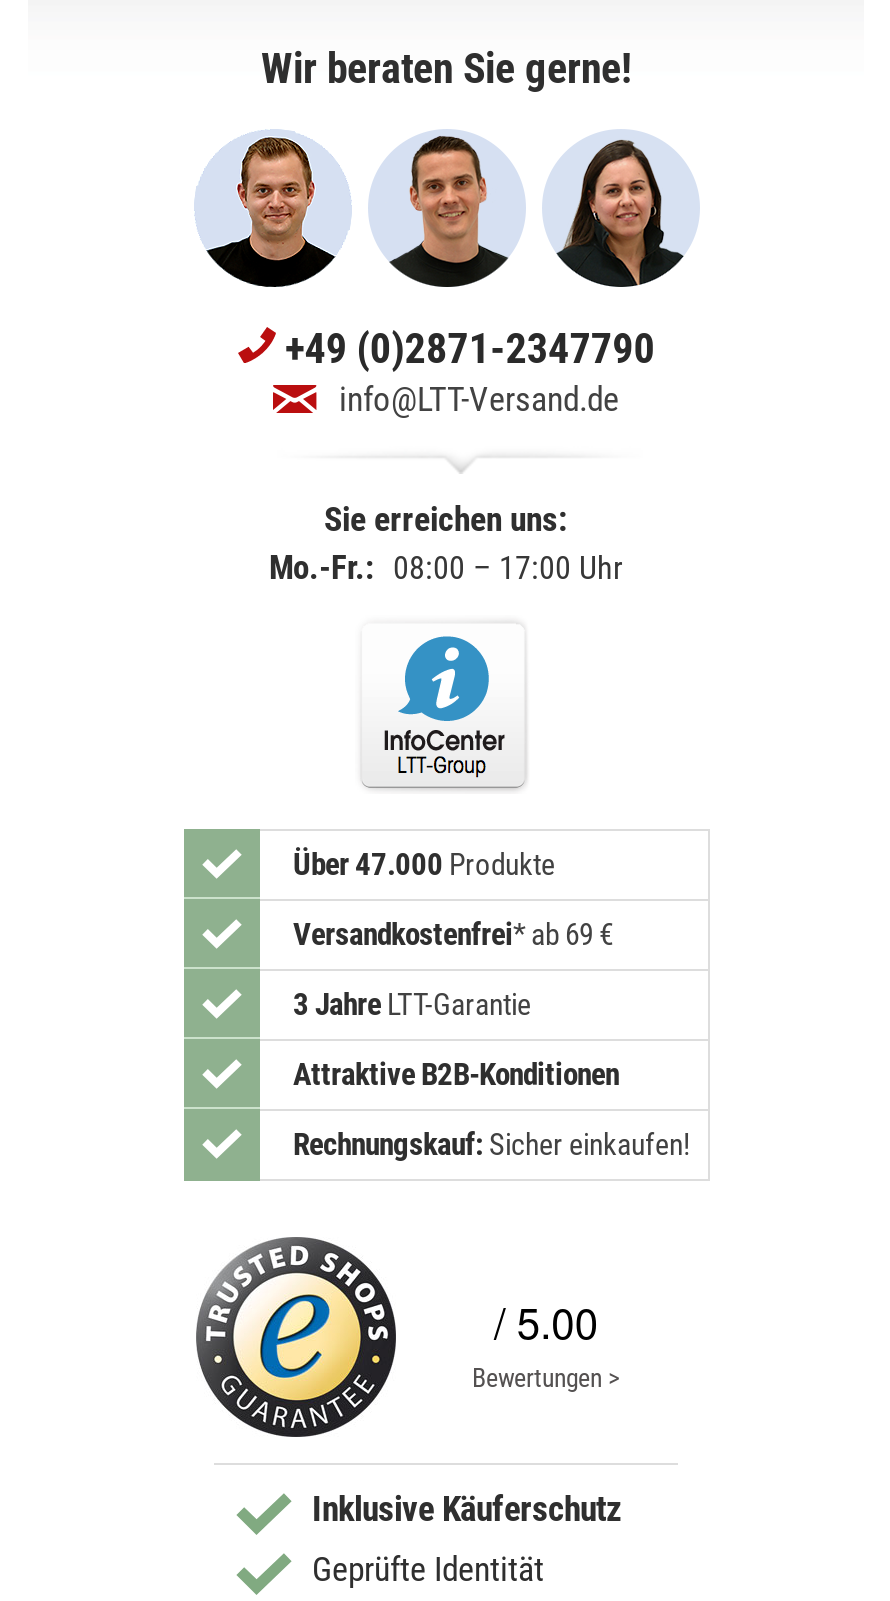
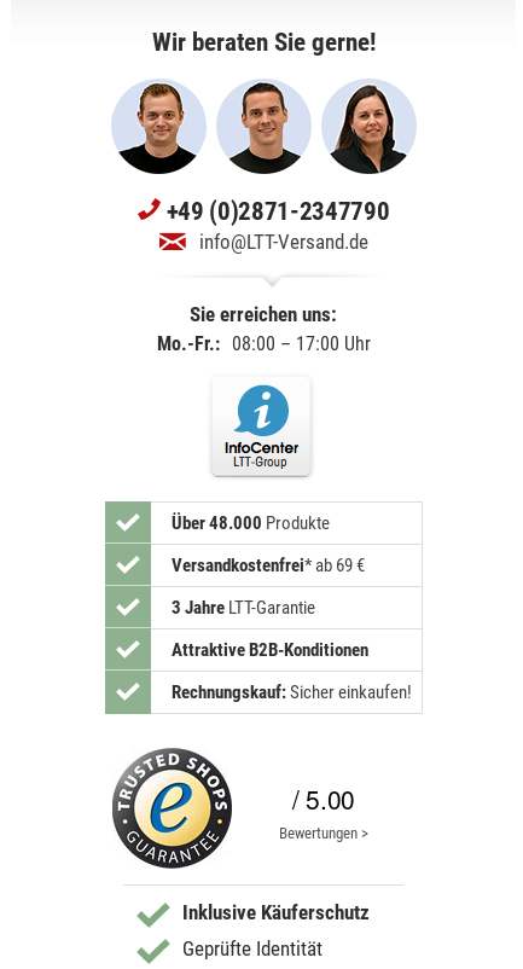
- Über 47.000 Produkte
+ Über 48.000 Produkte
